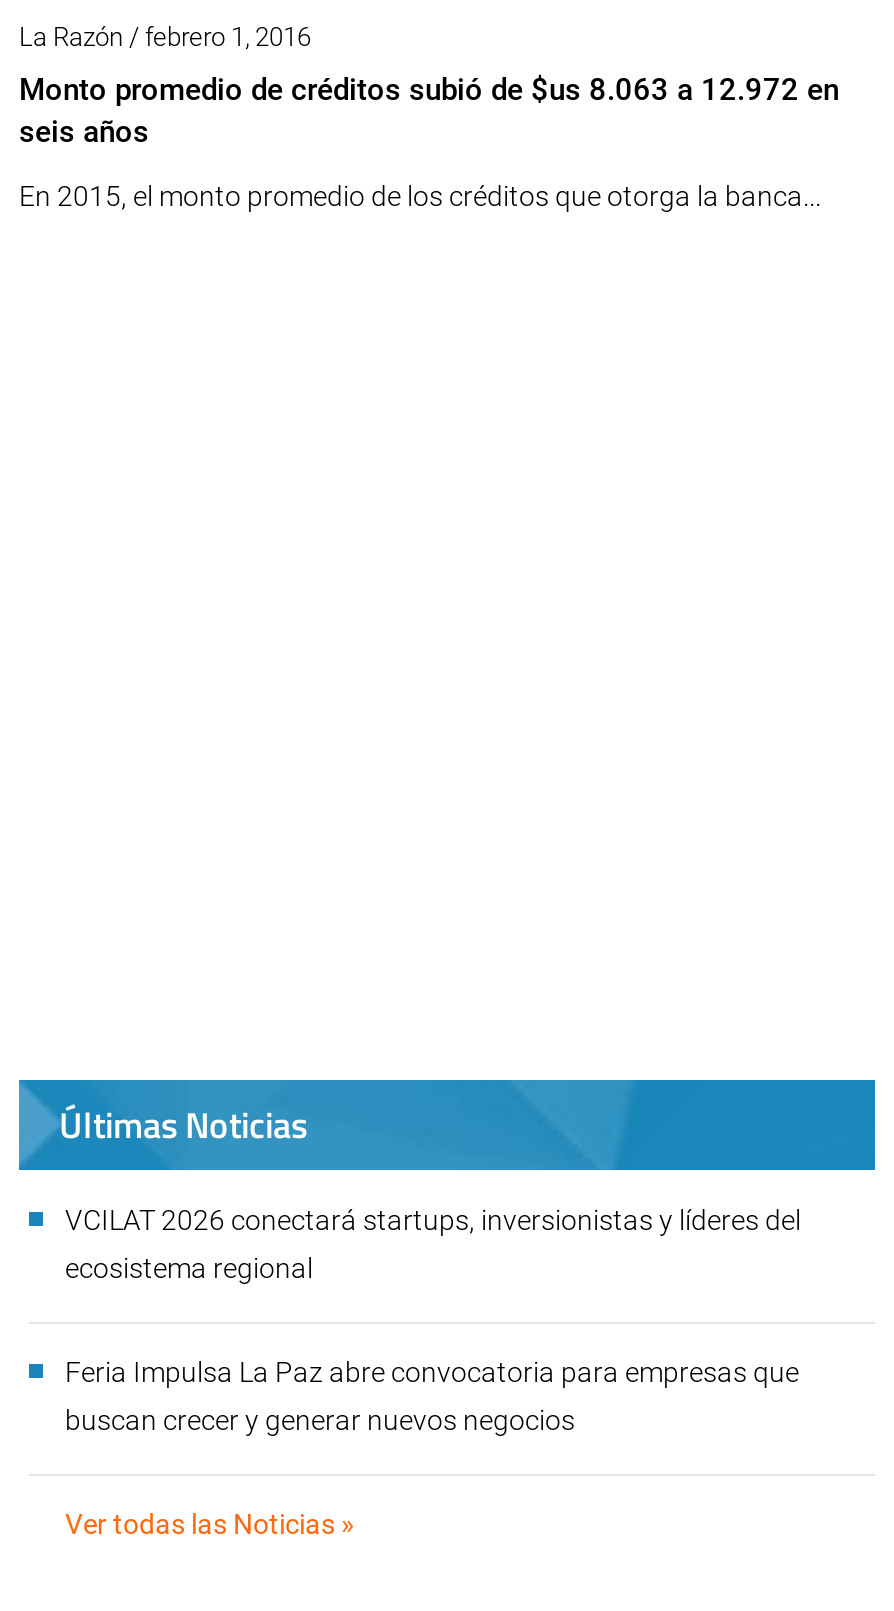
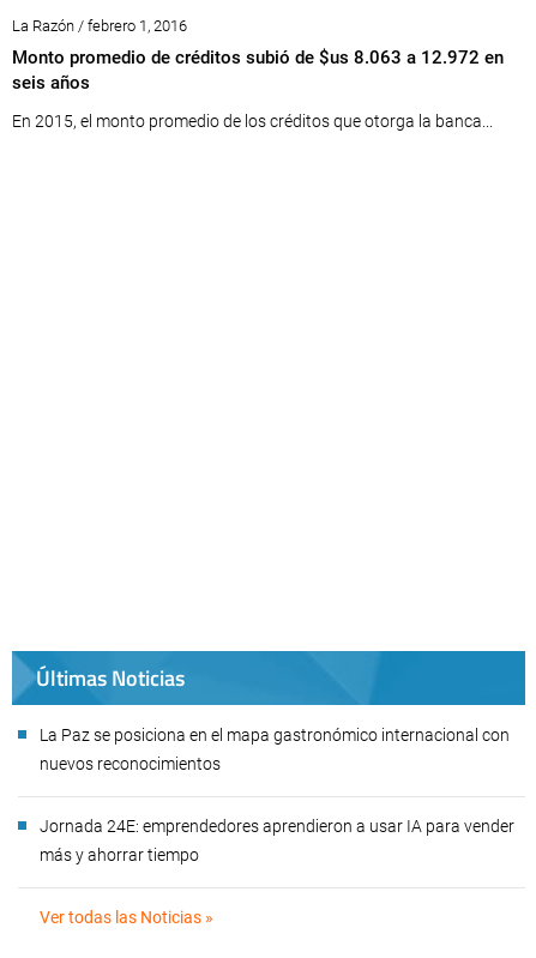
- VCILAT 2026 conectará startups, inversionistas y líderes del
+ La Paz se posiciona en el mapa gastronómico internacional con

- ecosistema regional
+ nuevos reconocimientos

- Feria Impulsa La Paz abre convocatoria para empresas que
+ Jornada 24E: emprendedores aprendieron a usar IA para vender

- buscan crecer y generar nuevos negocios
+ más y ahorrar tiempo
